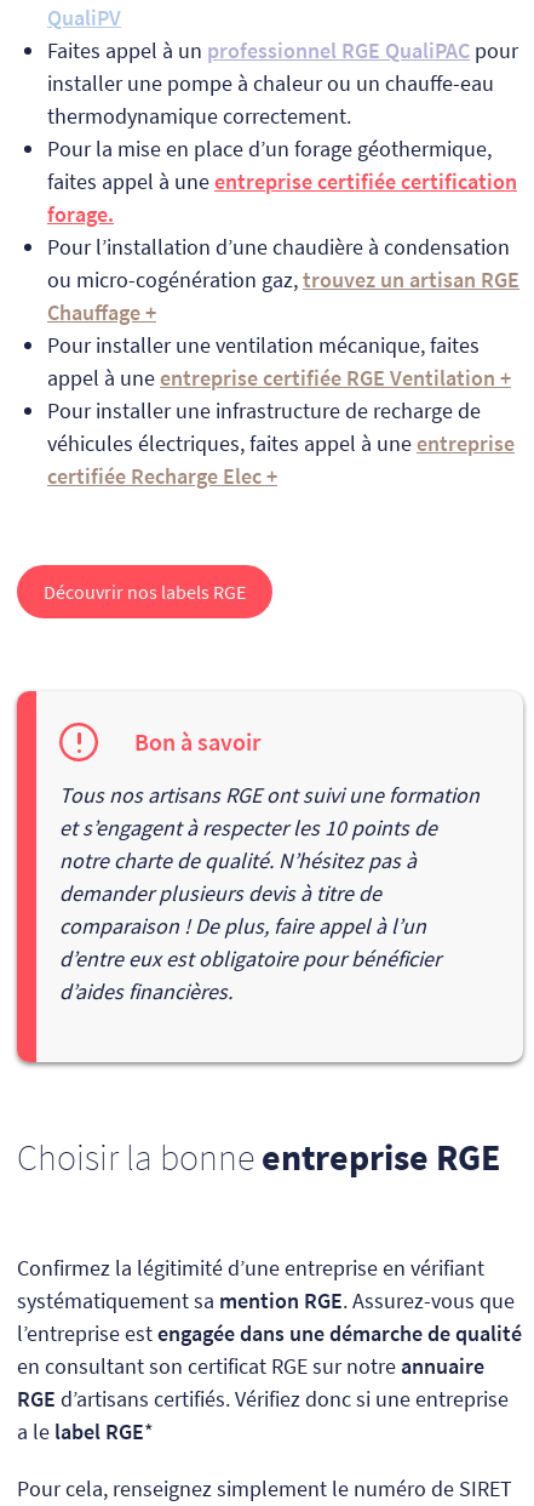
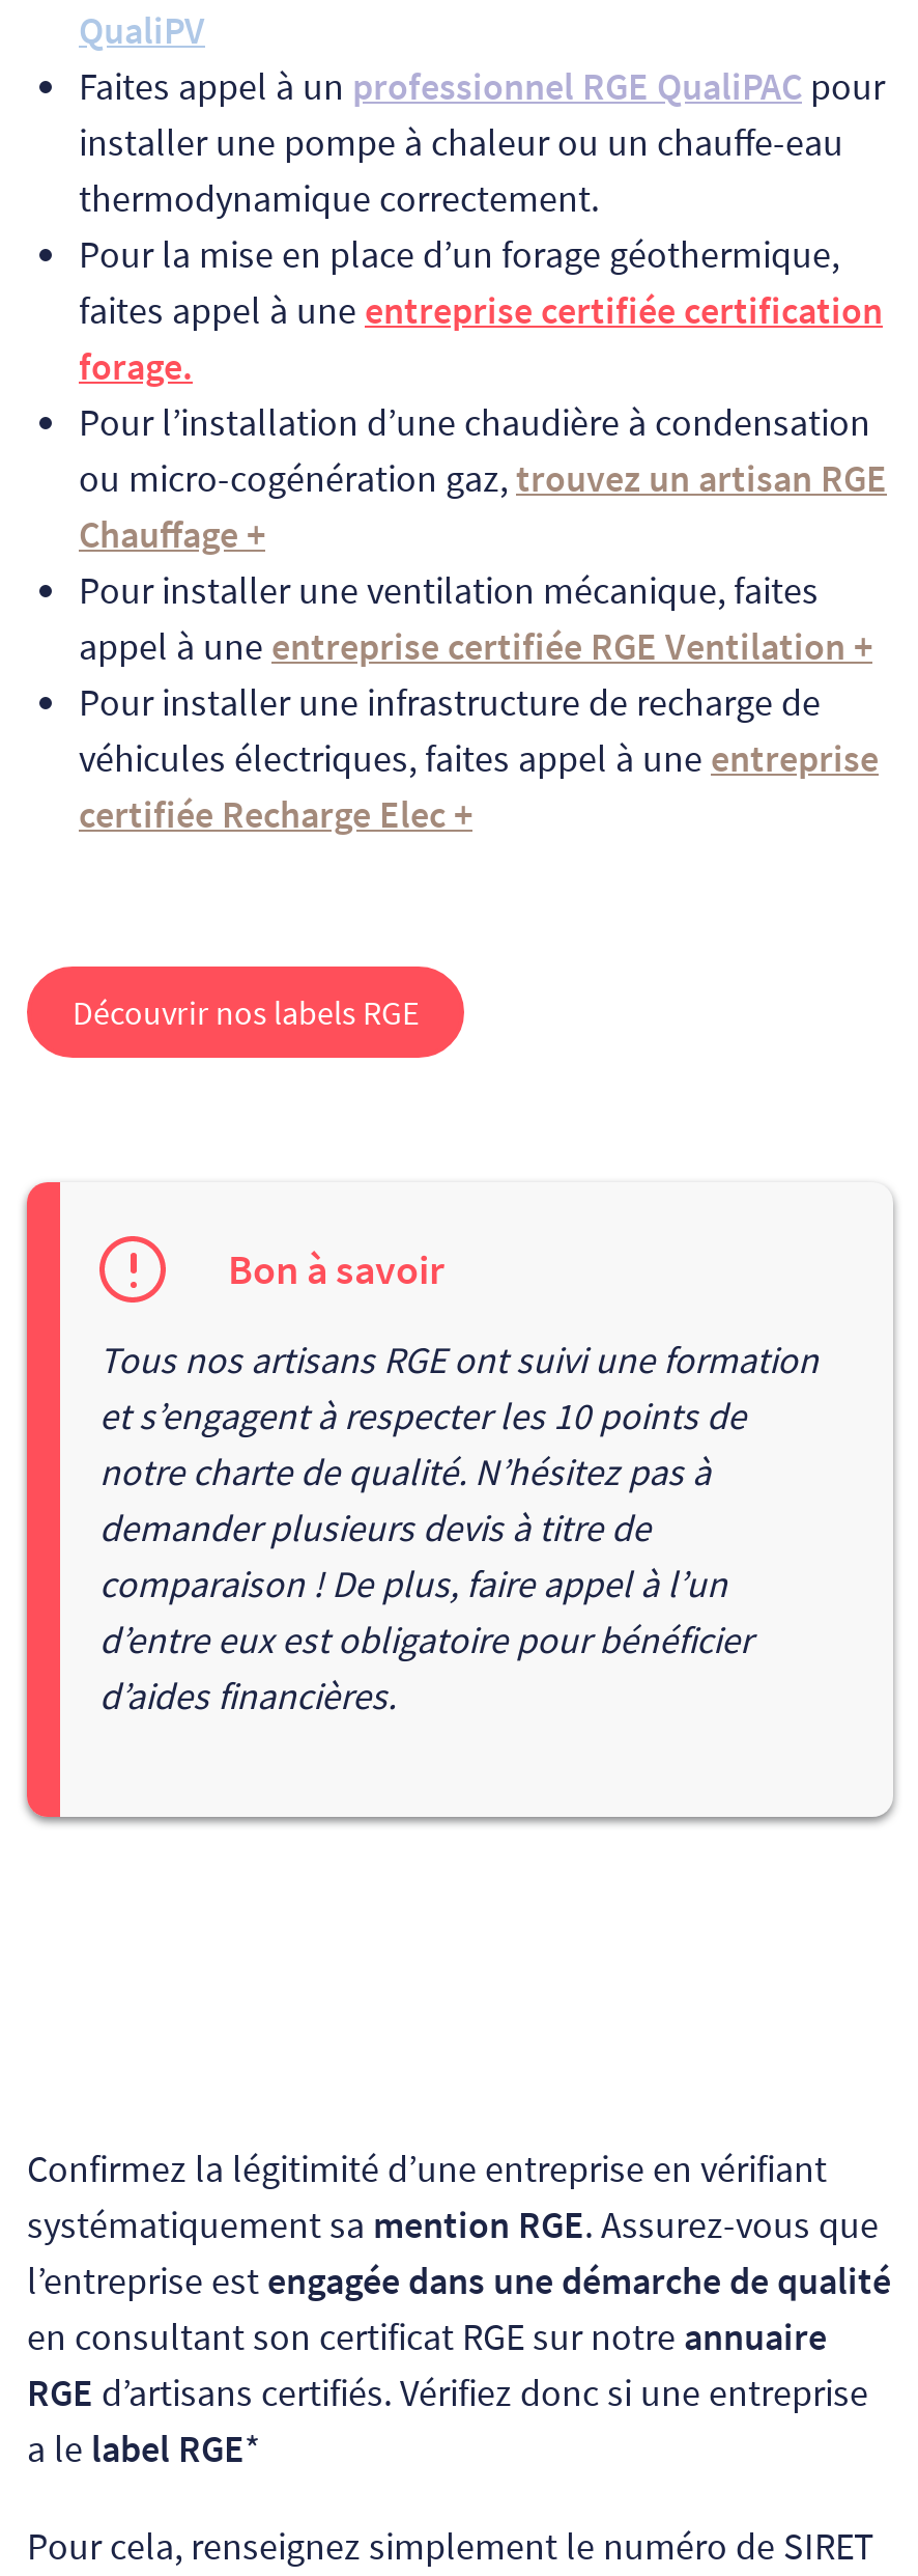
- Choisir la bonne entreprise RGE
